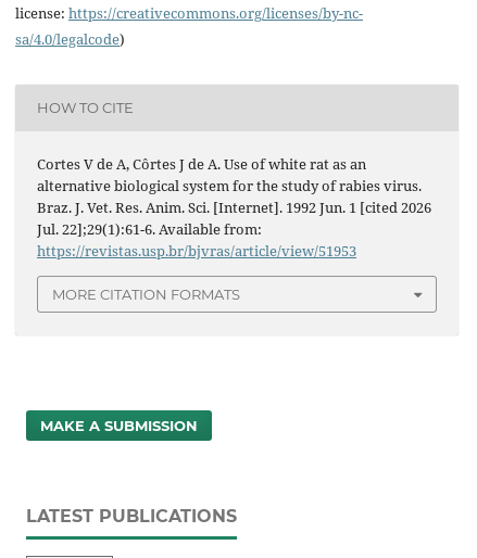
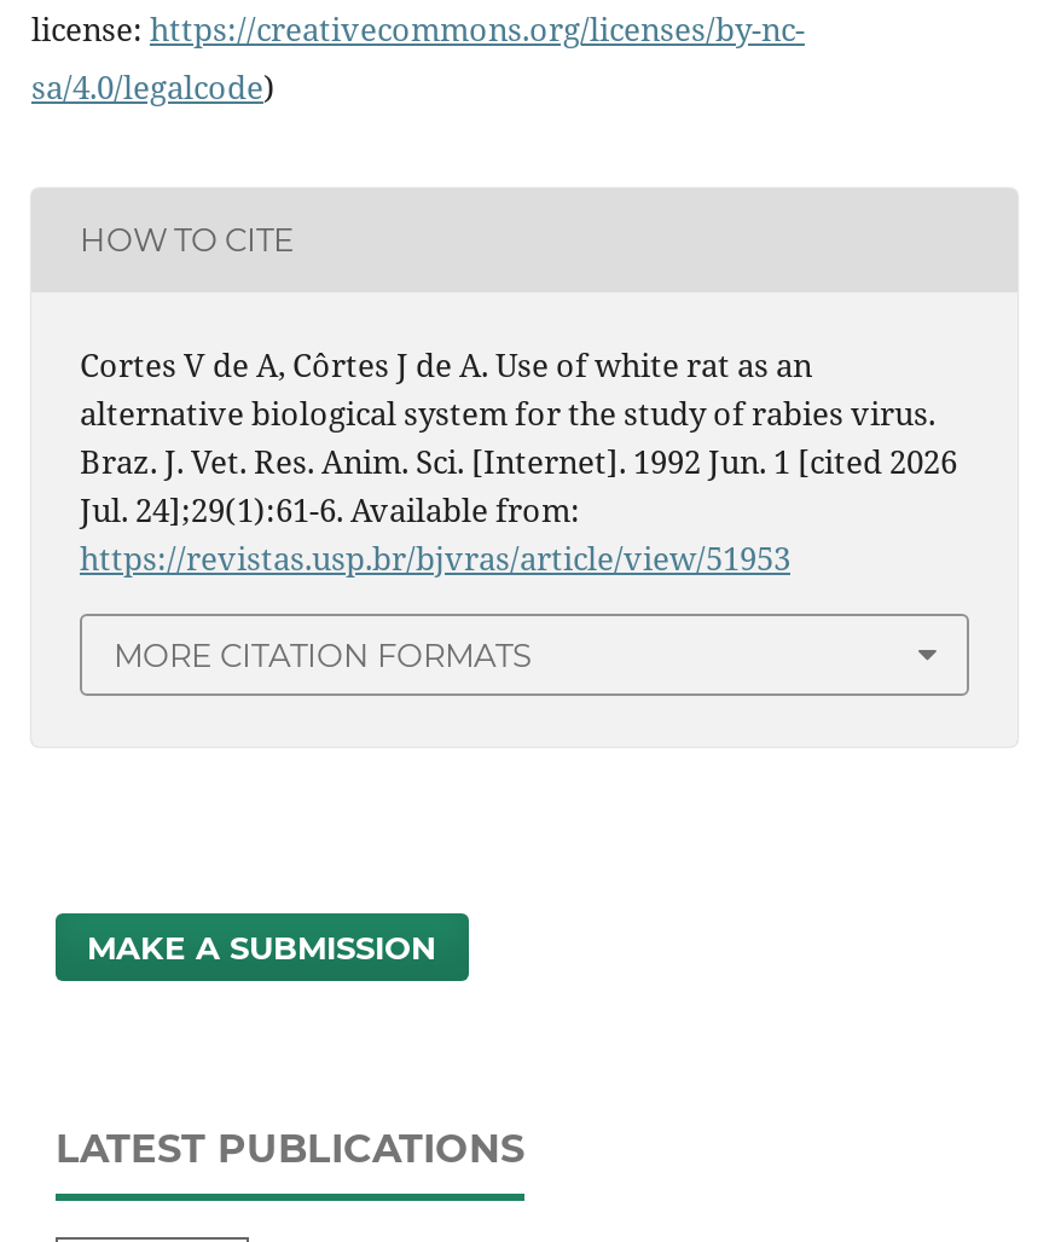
- Jul. 22];29(1):61-6. Available from:
+ Jul. 24];29(1):61-6. Available from:
